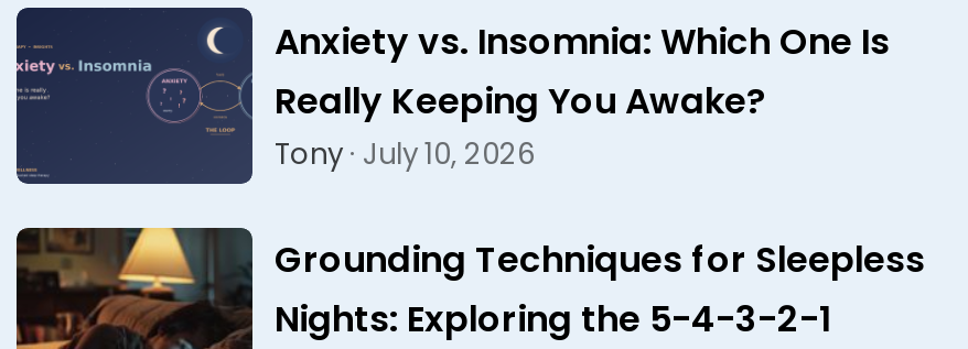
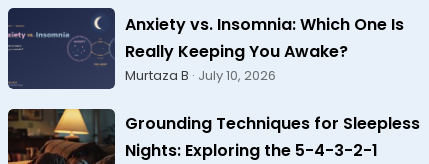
- Tony · July 10, 2026
+ Murtaza B · July 10, 2026
